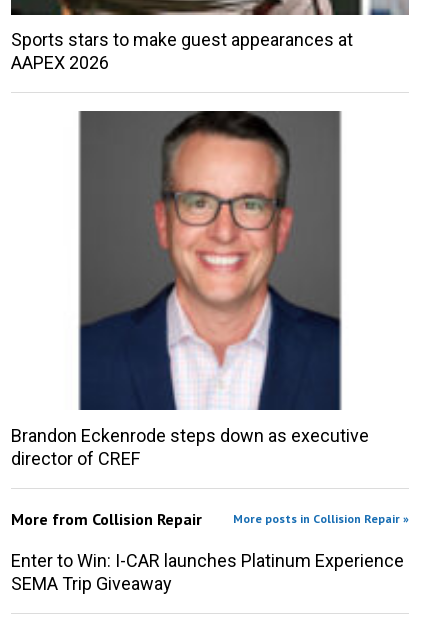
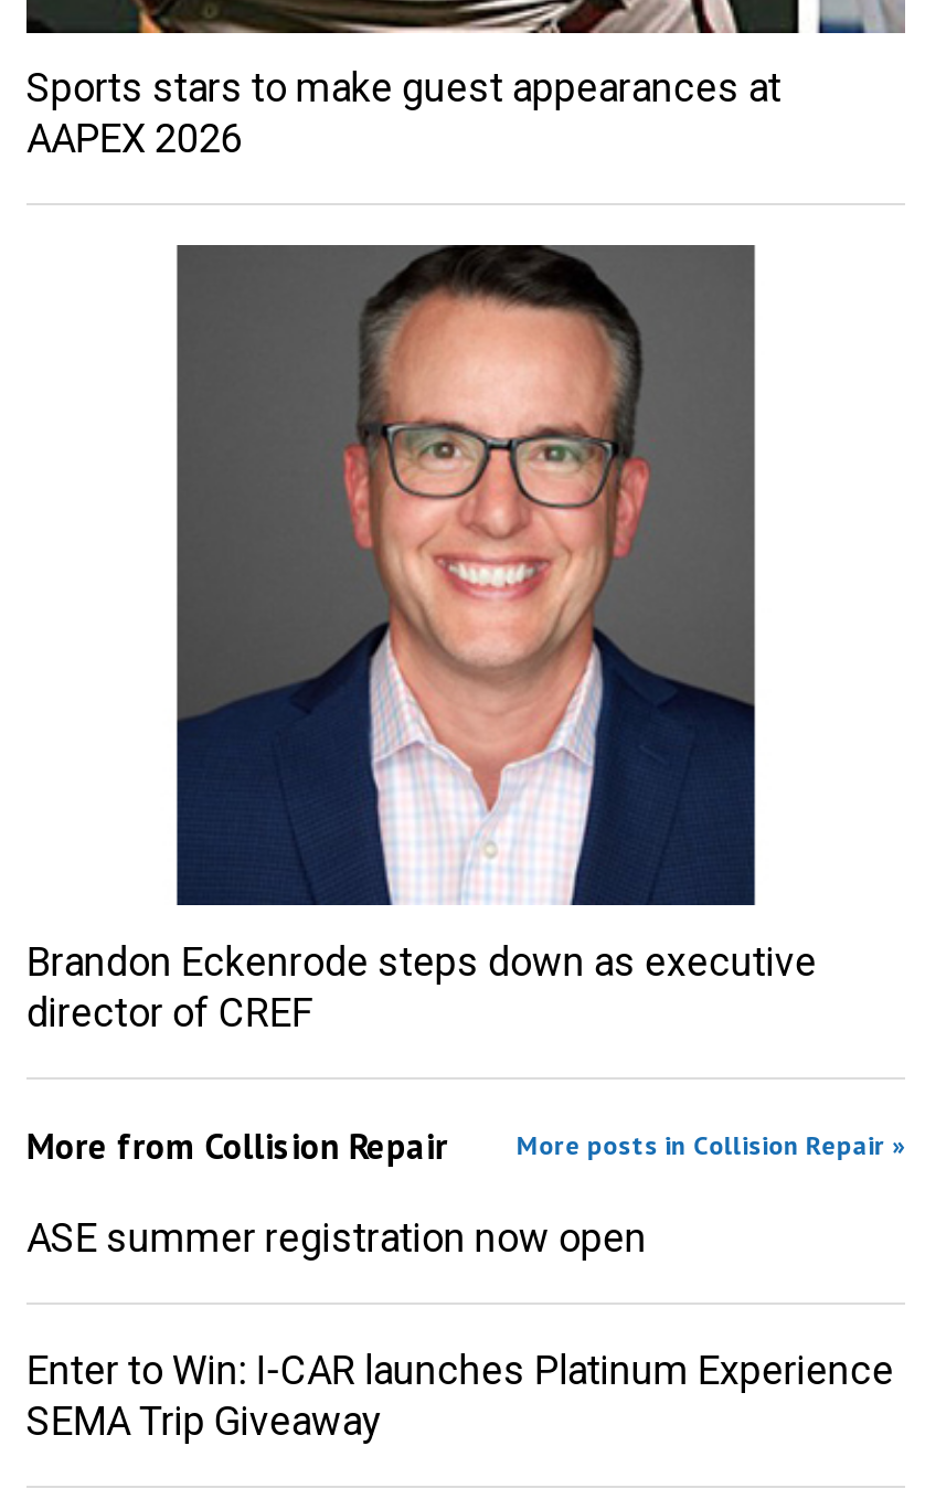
+ ASE summer registration now open
